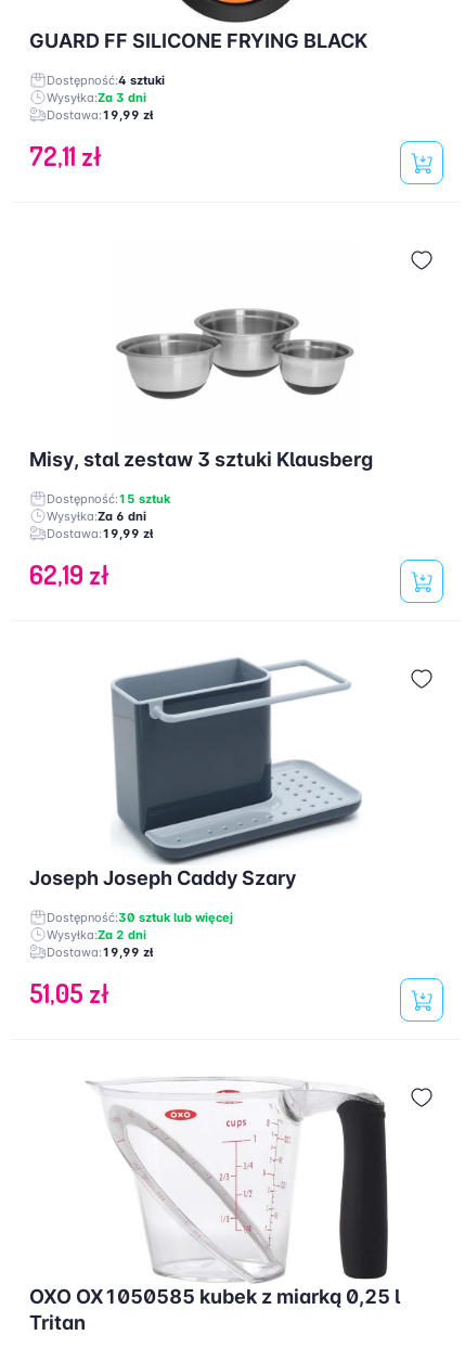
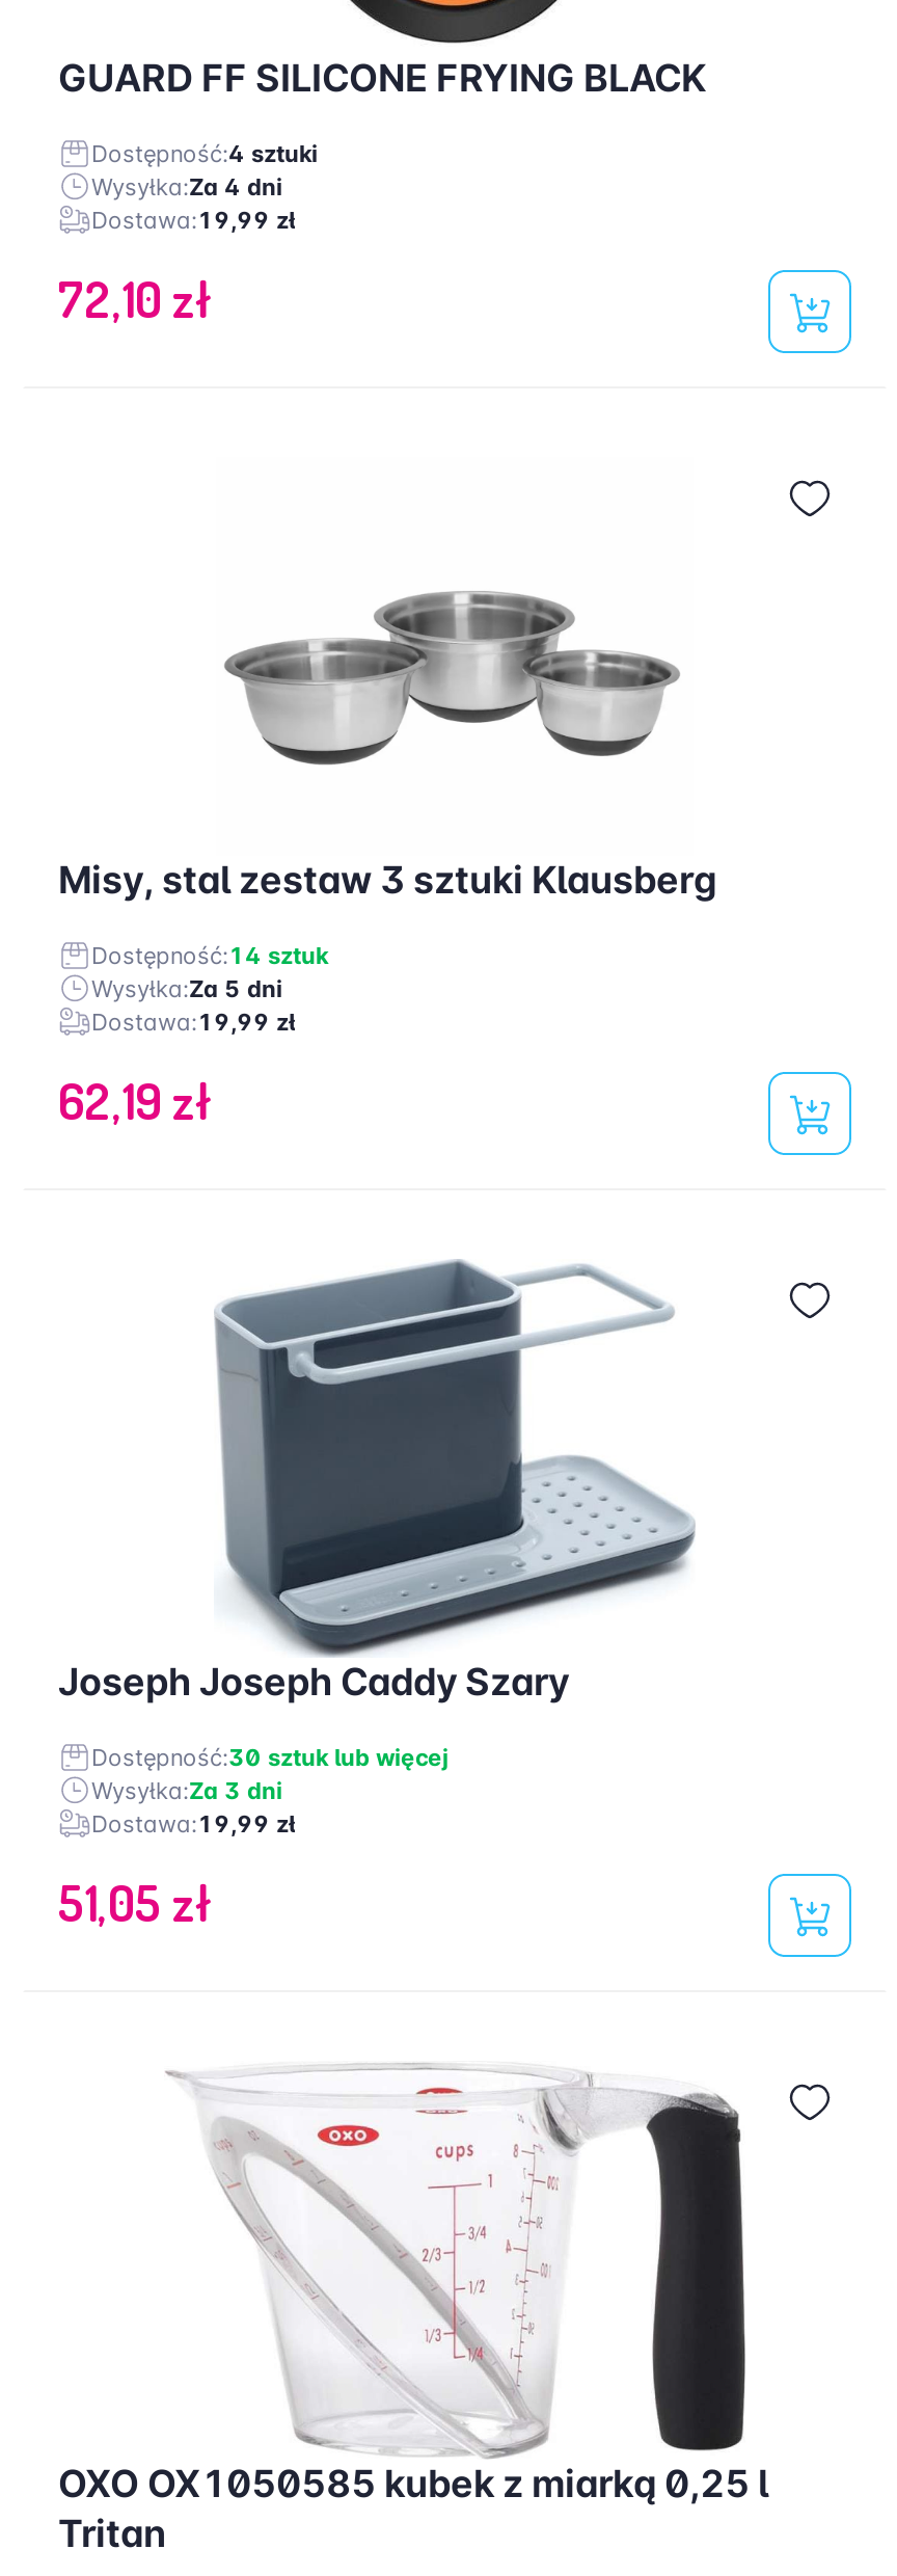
moved down: Wysyłka:Za 3 dni

+ Wysyłka:Za 4 dni

- 72,11 zł
+ 72,10 zł

- Dostępność:15 sztuk
+ Dostępność:14 sztuk

- Wysyłka:Za 6 dni
+ Wysyłka:Za 5 dni

- Wysyłka:Za 2 dni
